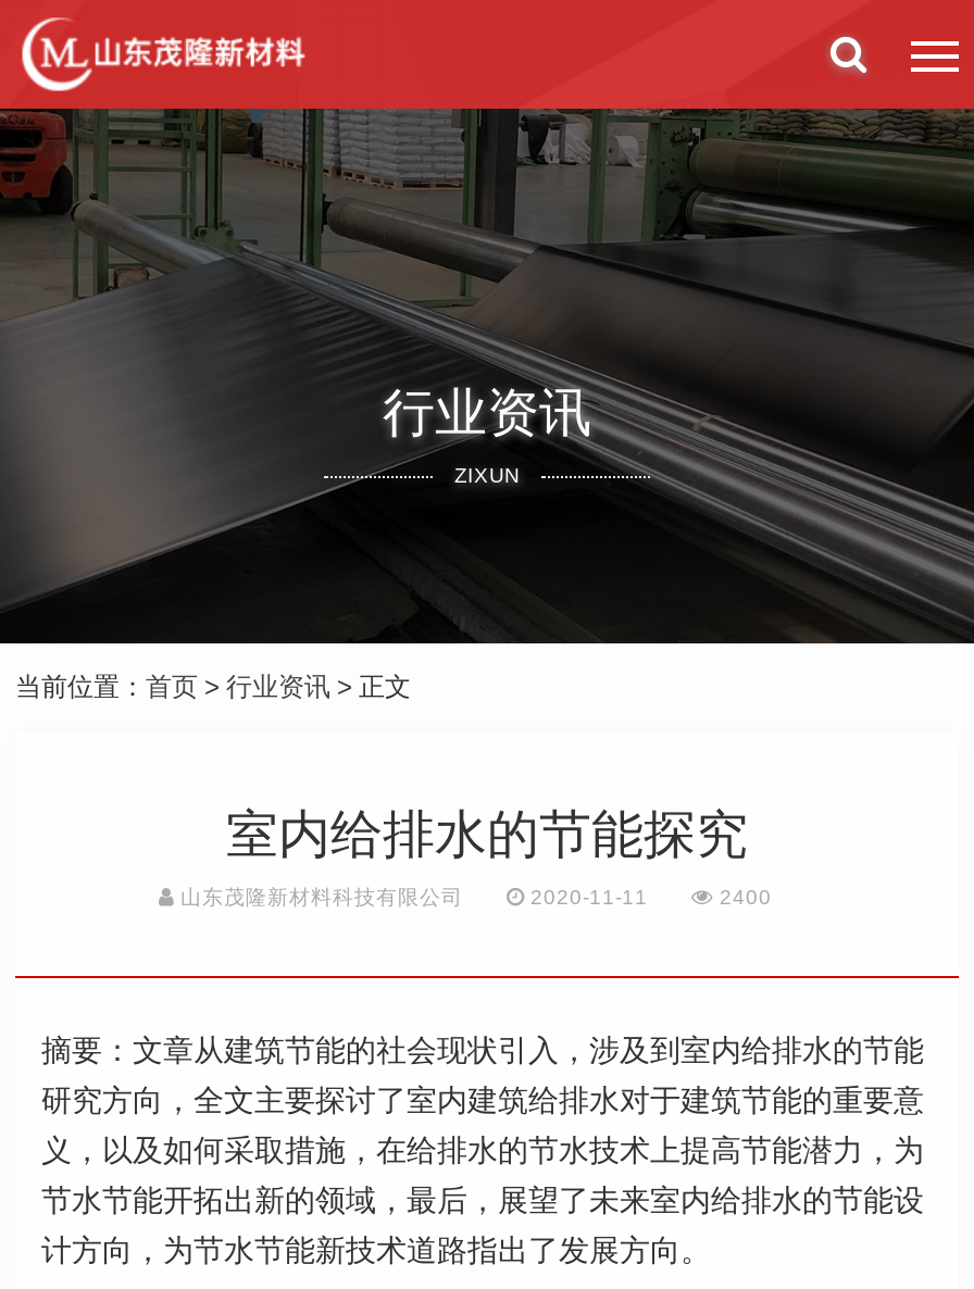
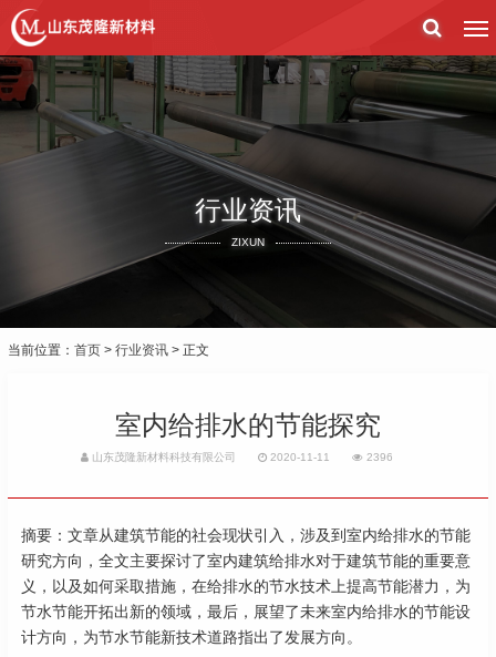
- 2400
+ 2396
